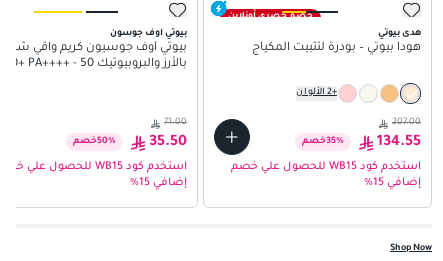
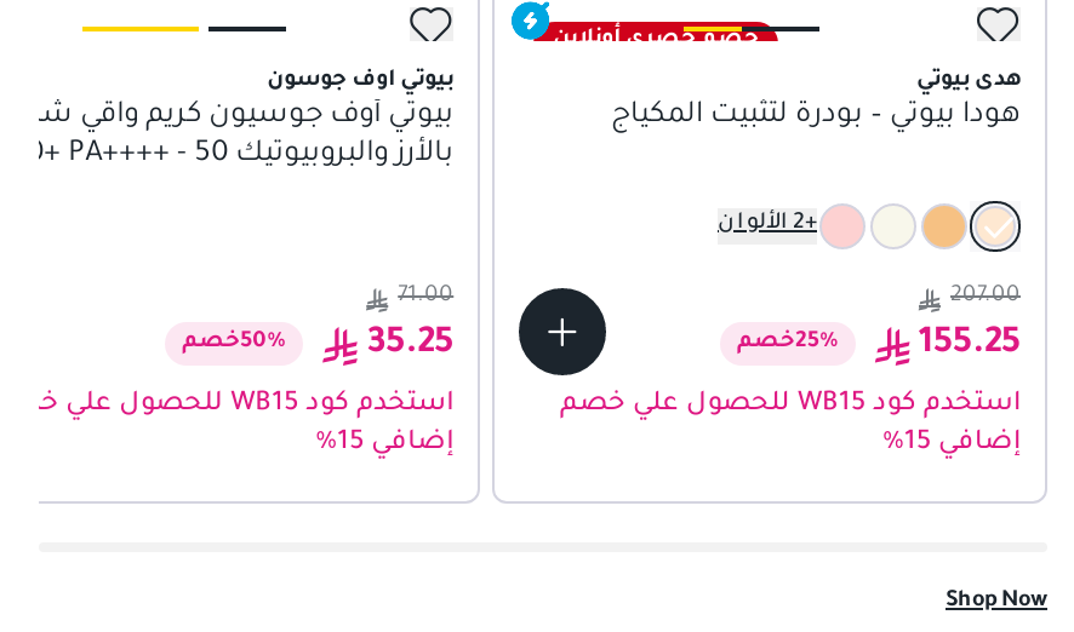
- 35.50
+ 35.25

- 35%خصم
+ 25%خصم

- 134.55
+ 155.25
